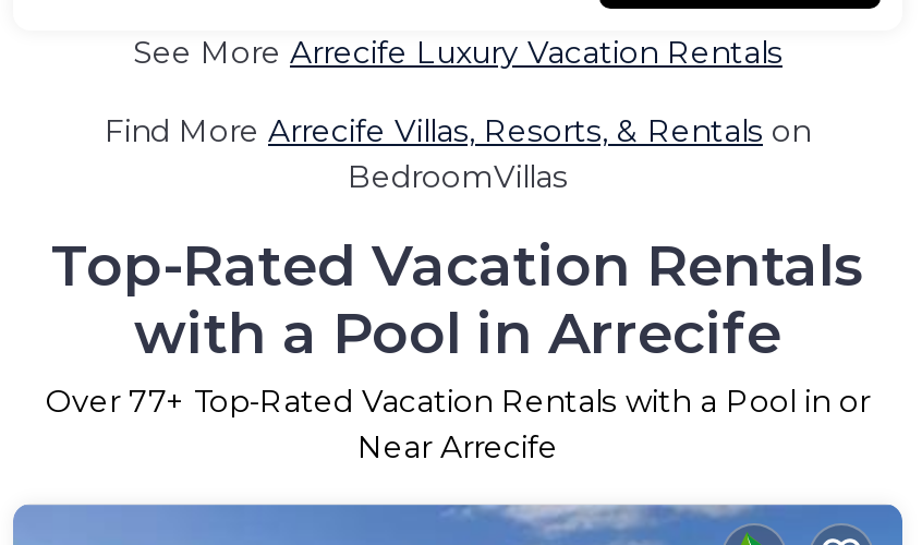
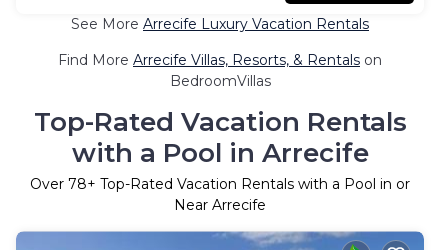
- Over 77+ Top-Rated Vacation Rentals with a Pool in or
+ Over 78+ Top-Rated Vacation Rentals with a Pool in or
